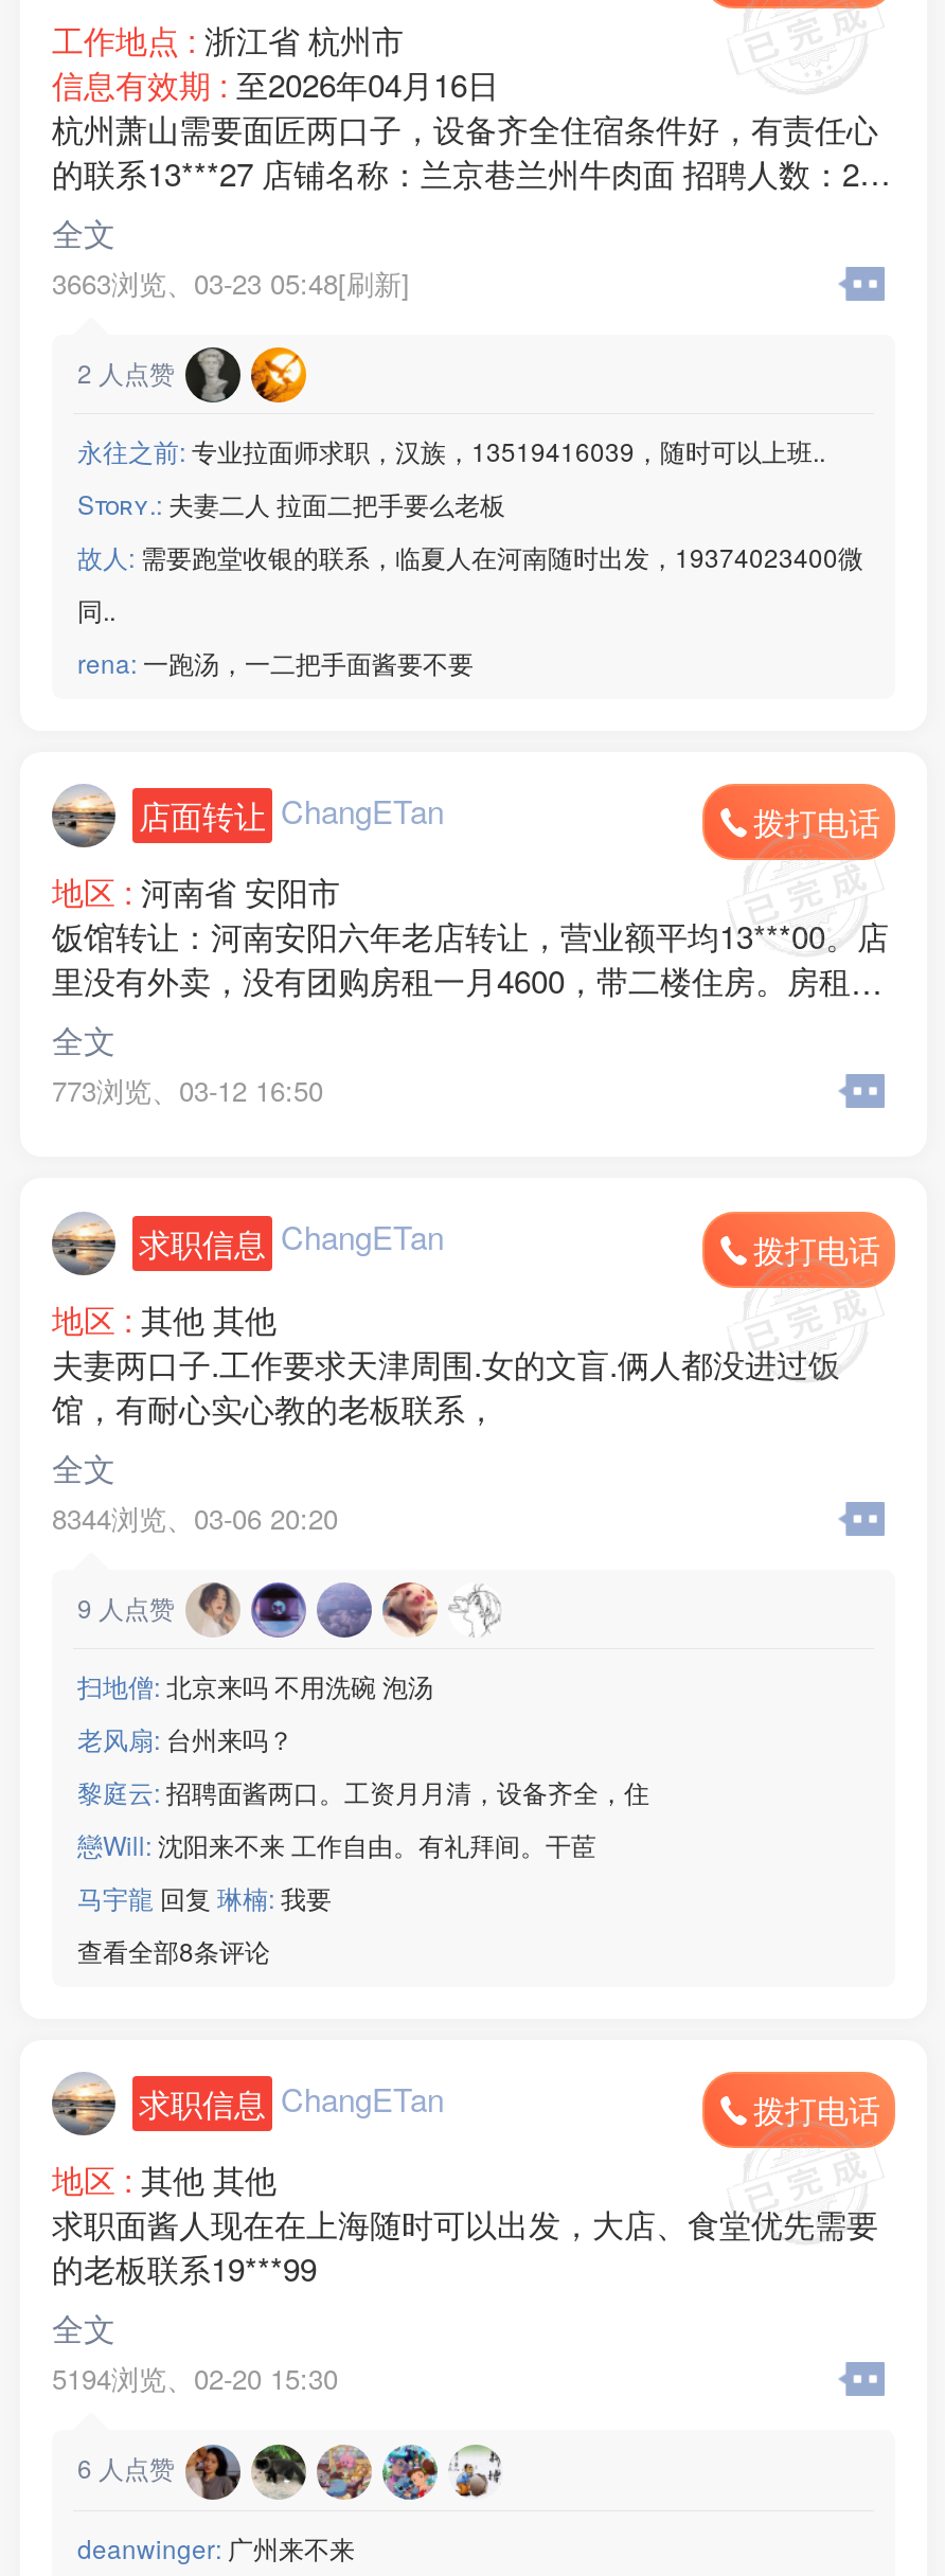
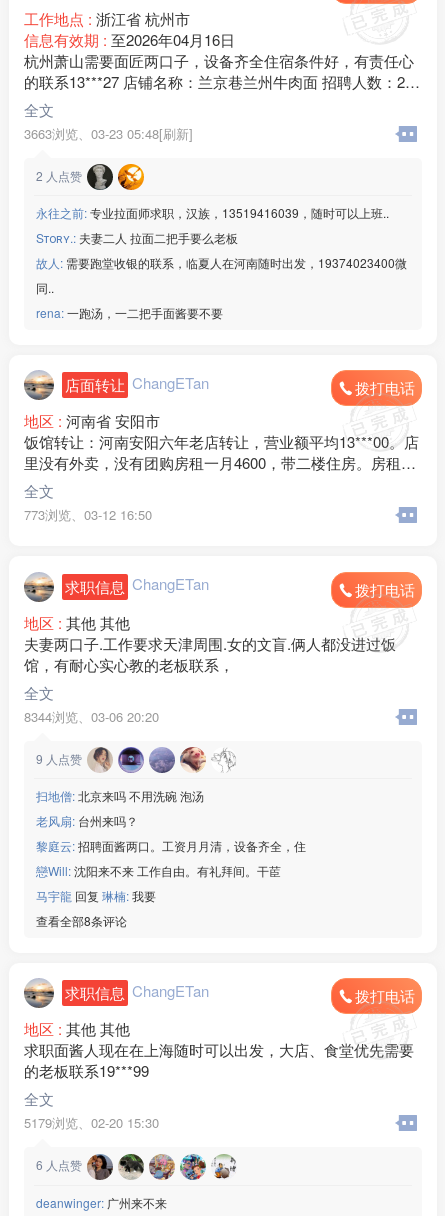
- 5194浏览、02-20 15:30
+ 5179浏览、02-20 15:30
